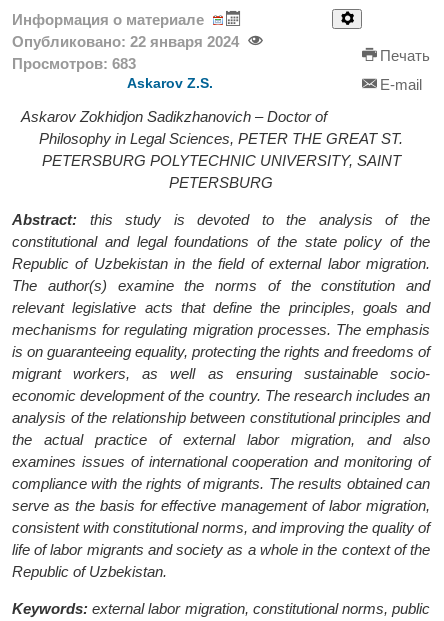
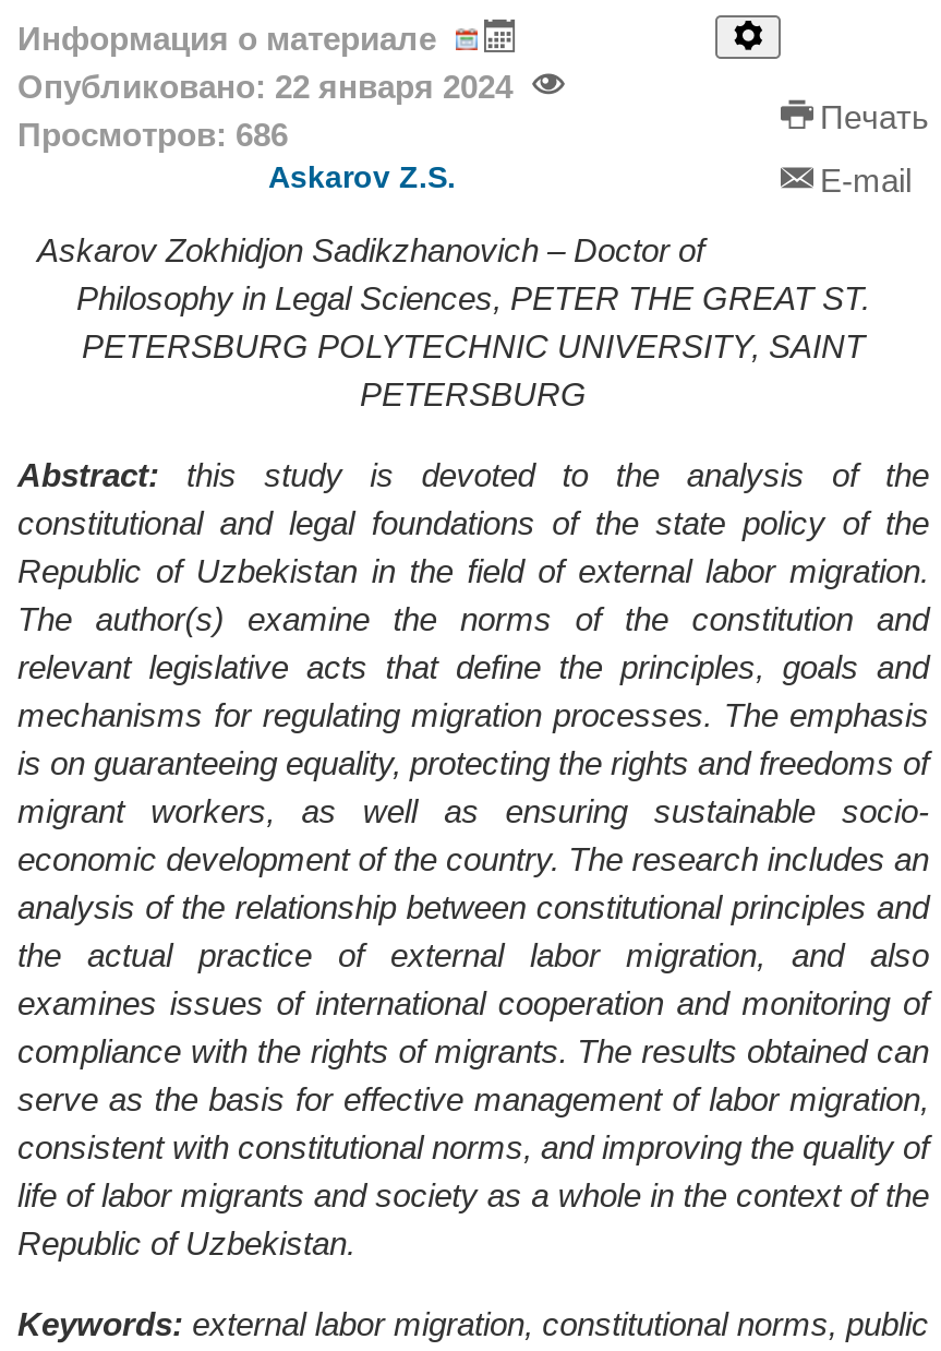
- Просмотров: 683
+ Просмотров: 686
